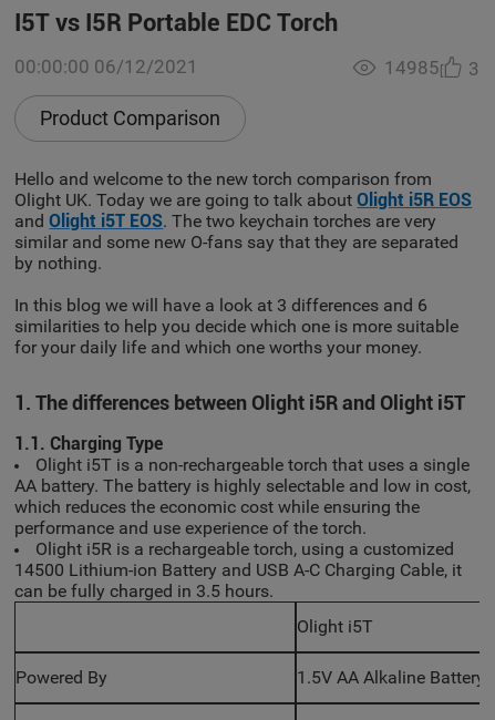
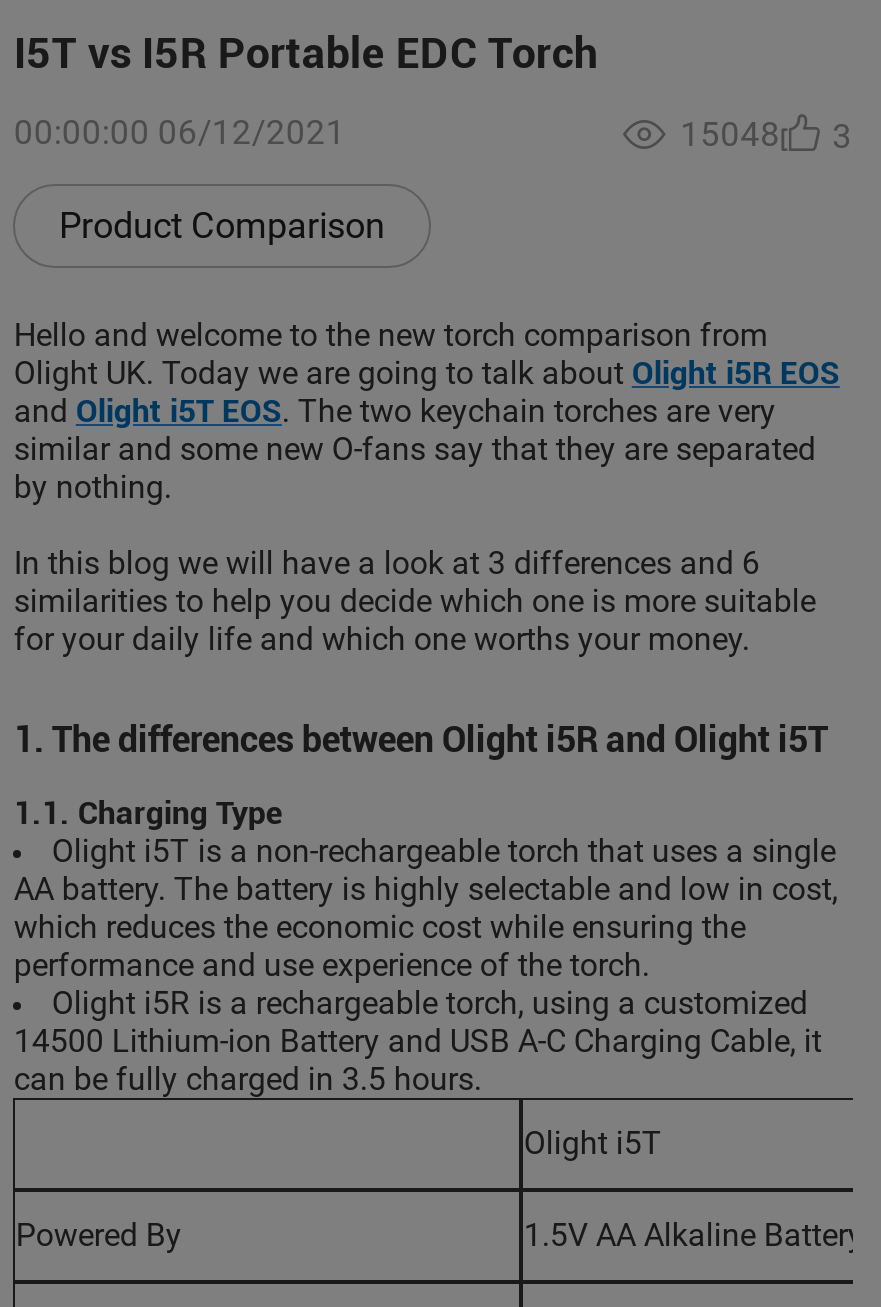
- 14985 3
+ 15048 3
